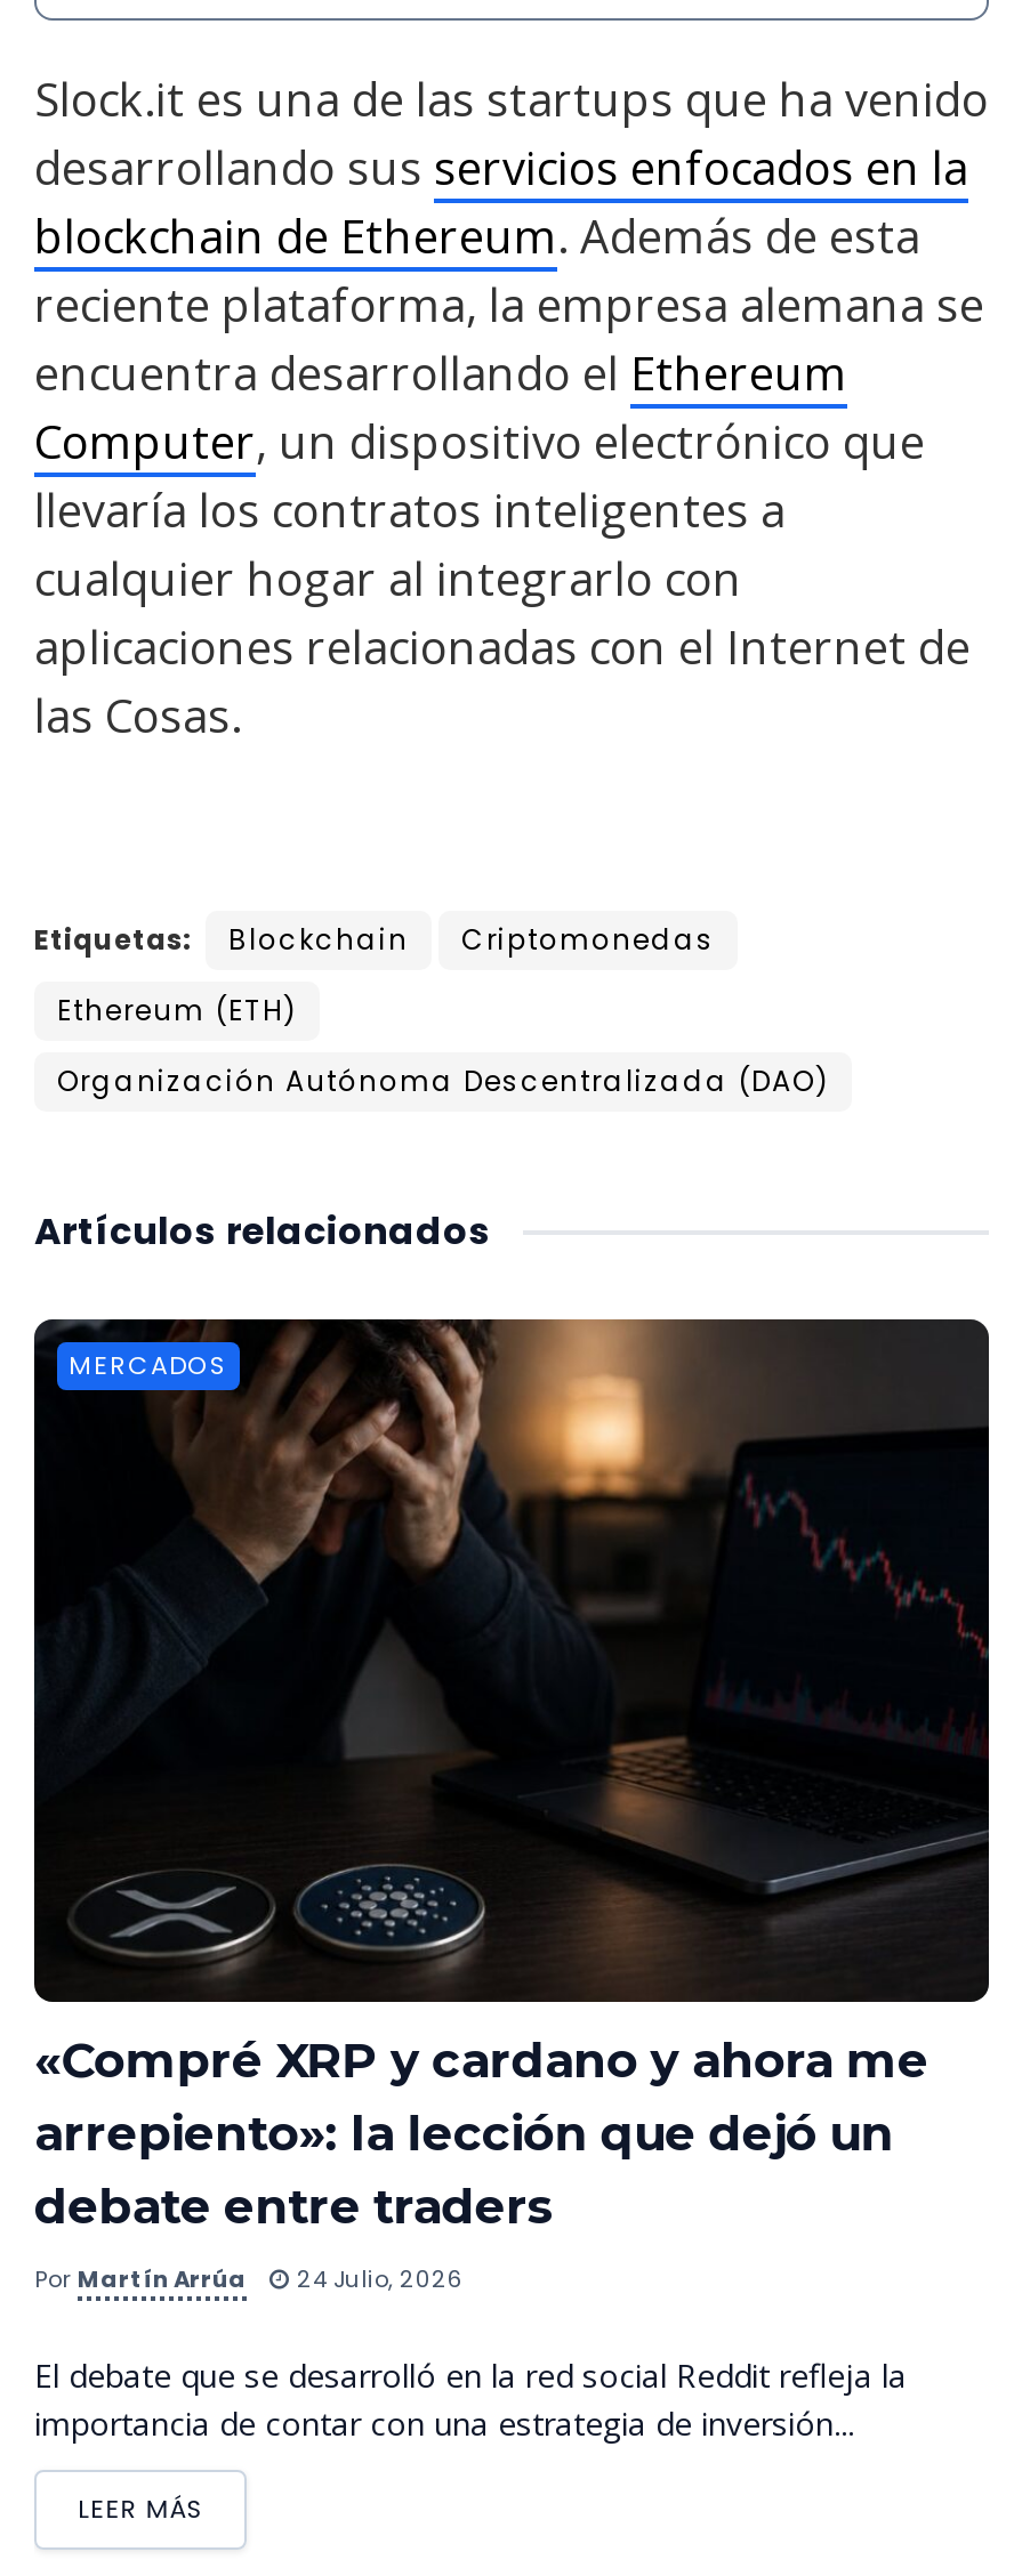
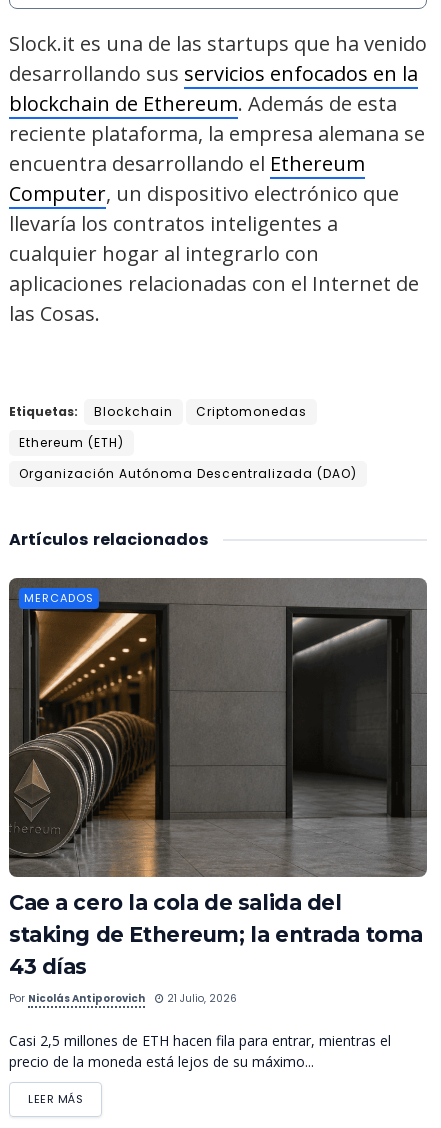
- [image]
- «Compré XRP y cardano y ahora me
- arrepiento»: la lección que dejó un
- debate entre traders
+ [image]
+ Cae a cero la cola de salida del
+ staking de Ethereum; la entrada toma
+ 43 días

- Por Martín Arrúa
- 24 Julio, 2026
+ Por Nicolás Antiporovich
+ 21 Julio, 2026

- El debate que se desarrolló en la red social Reddit refleja la
- importancia de contar con una estrategia de inversión...
+ Casi 2,5 millones de ETH hacen fila para entrar, mientras el
+ precio de la moneda está lejos de su máximo...
